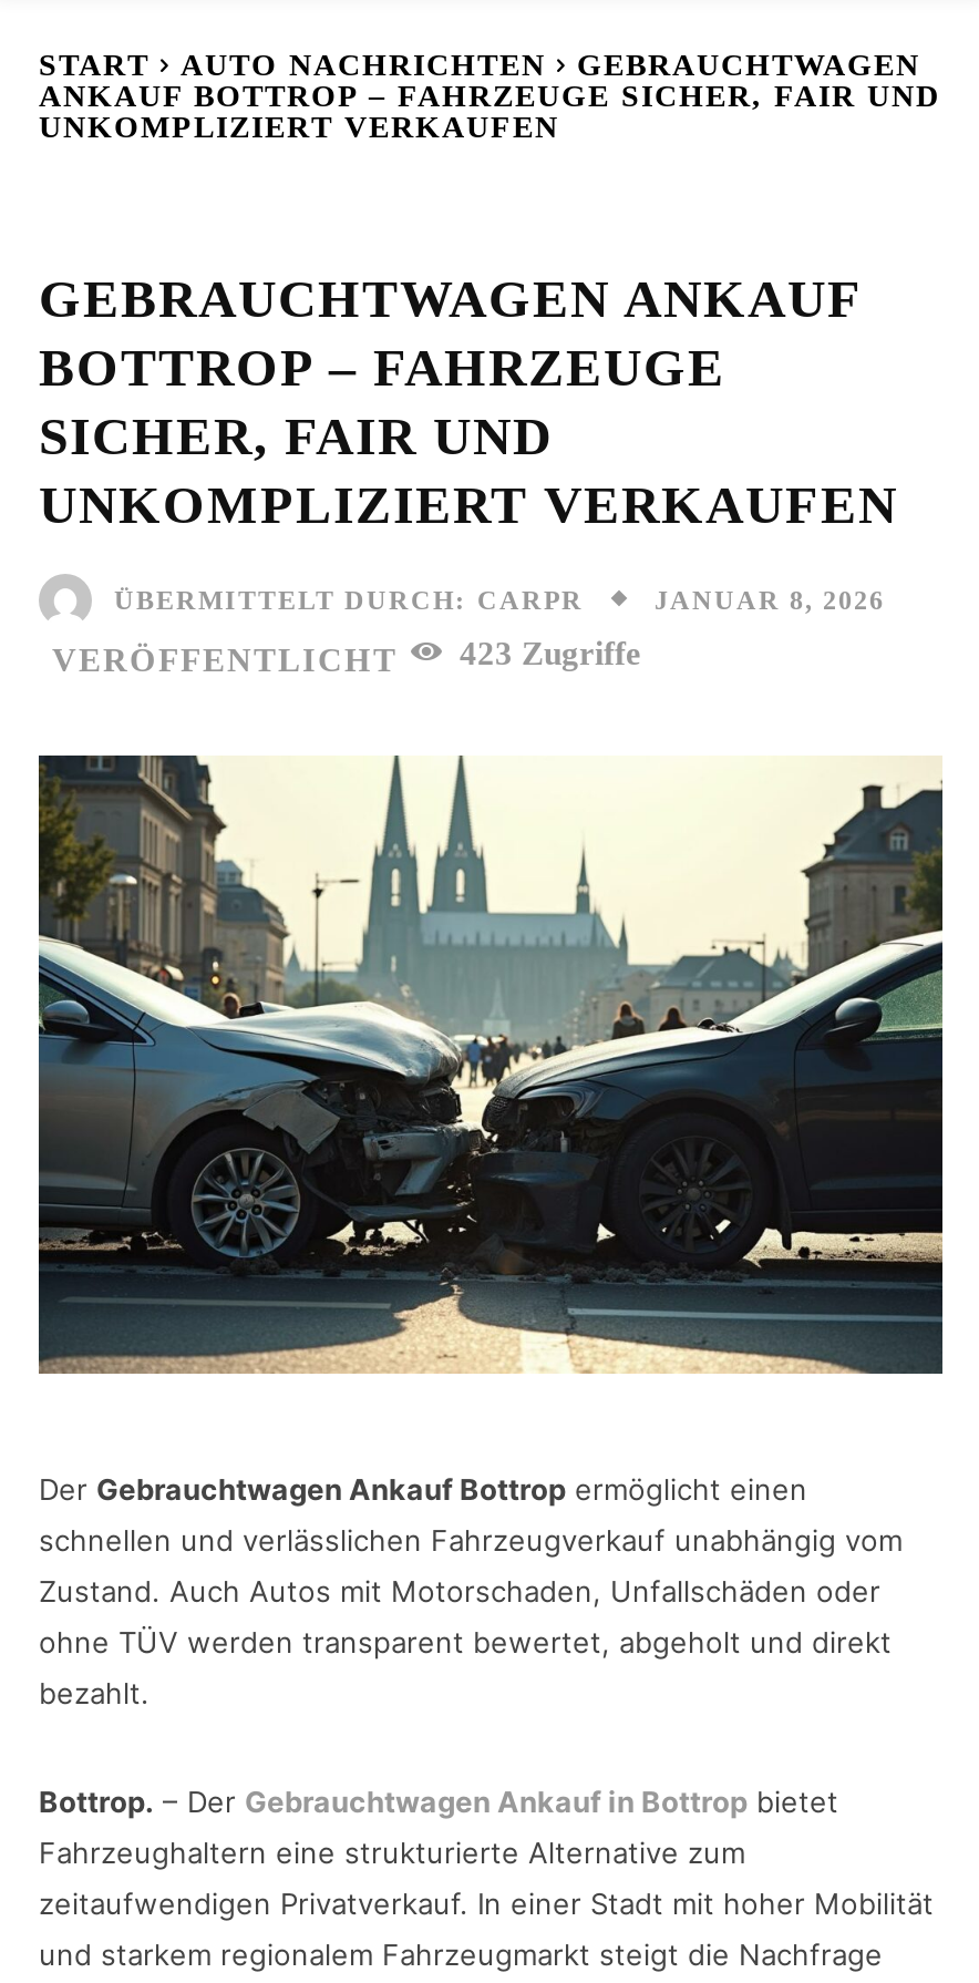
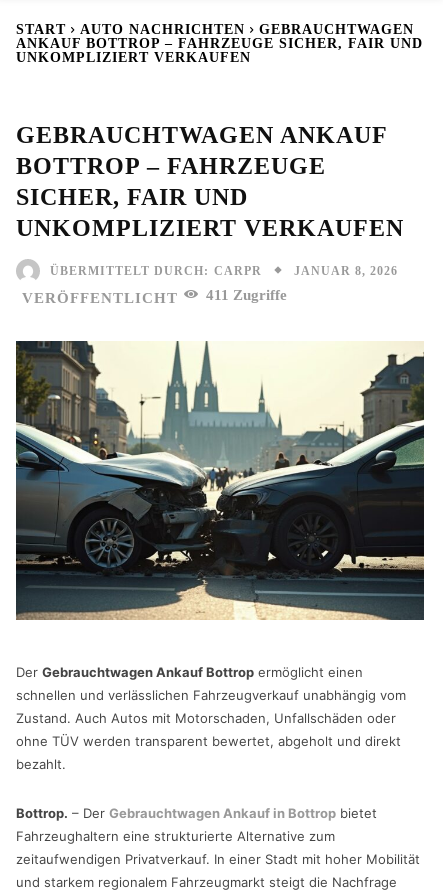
- VERÖFFENTLICHT 423 Zugriffe
+ VERÖFFENTLICHT 411 Zugriffe
